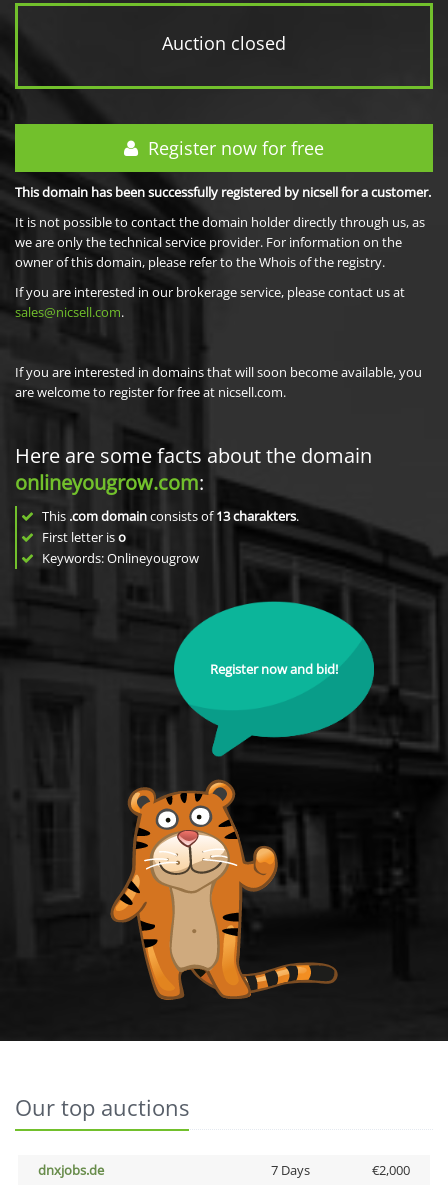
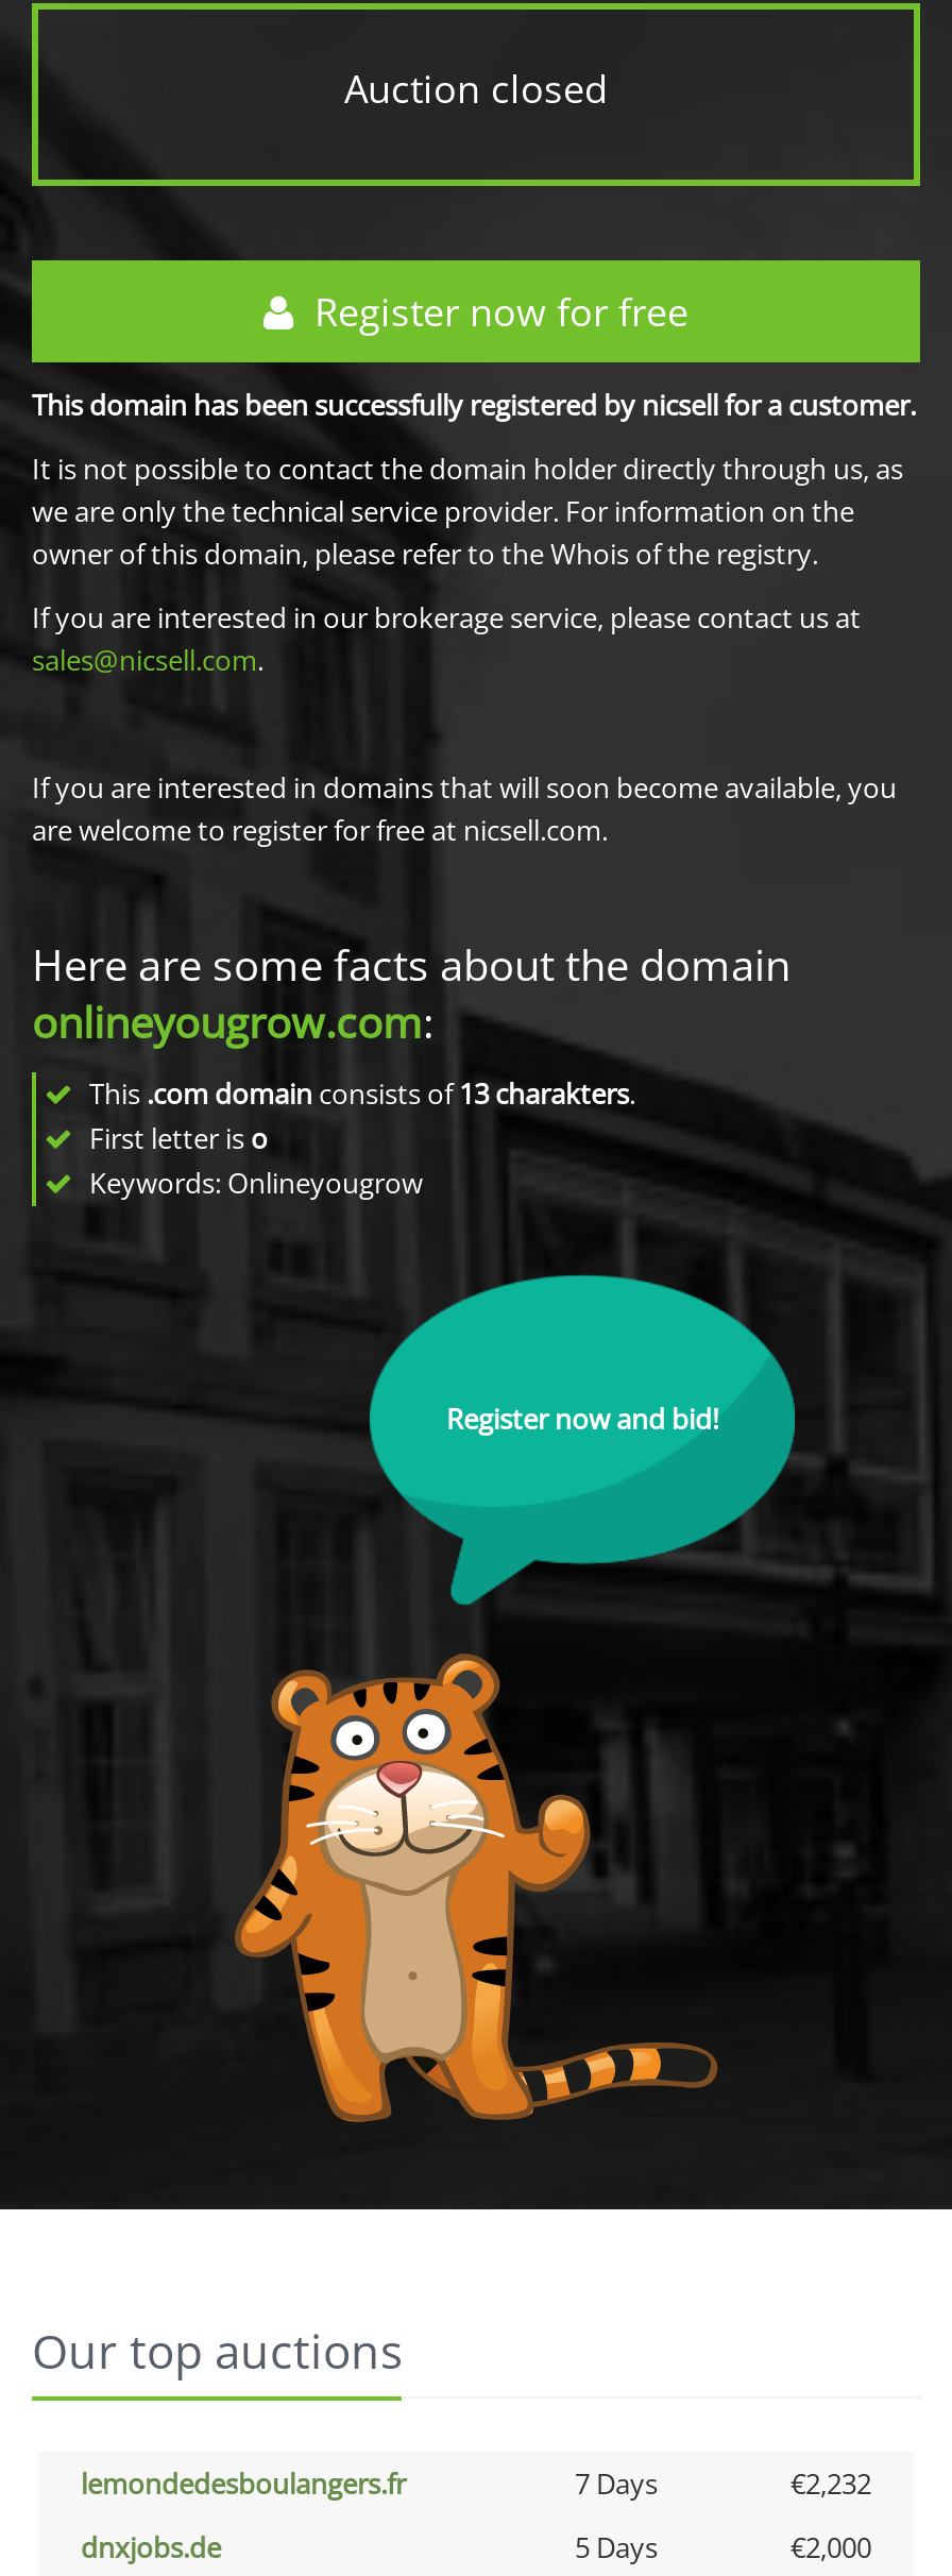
+ lemondedesboulangers.fr
+ 7 Days
+ €2,232

- 7 Days
+ 5 Days
